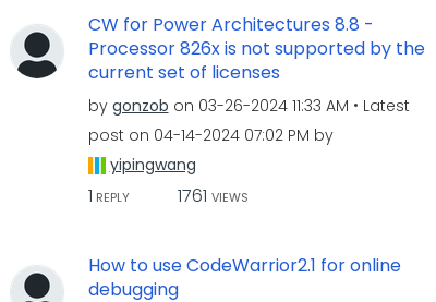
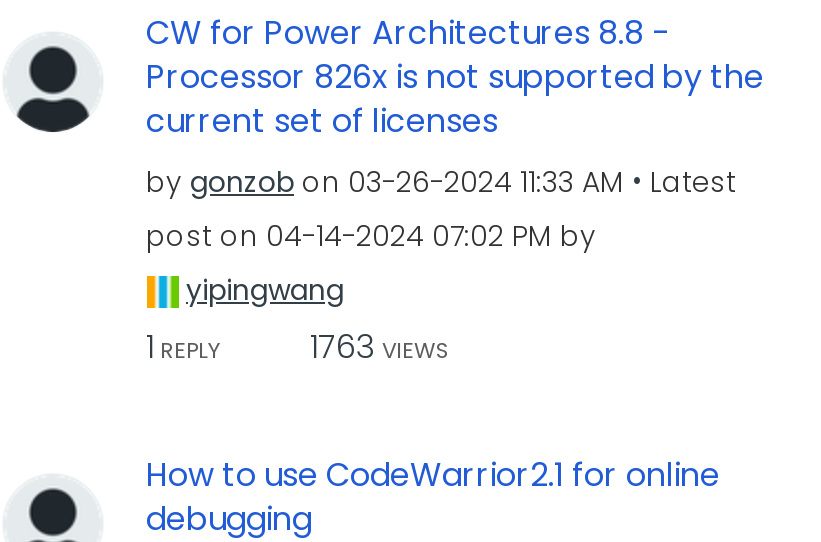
- 1 REPLY 1761 VIEWS
+ 1 REPLY 1763 VIEWS
